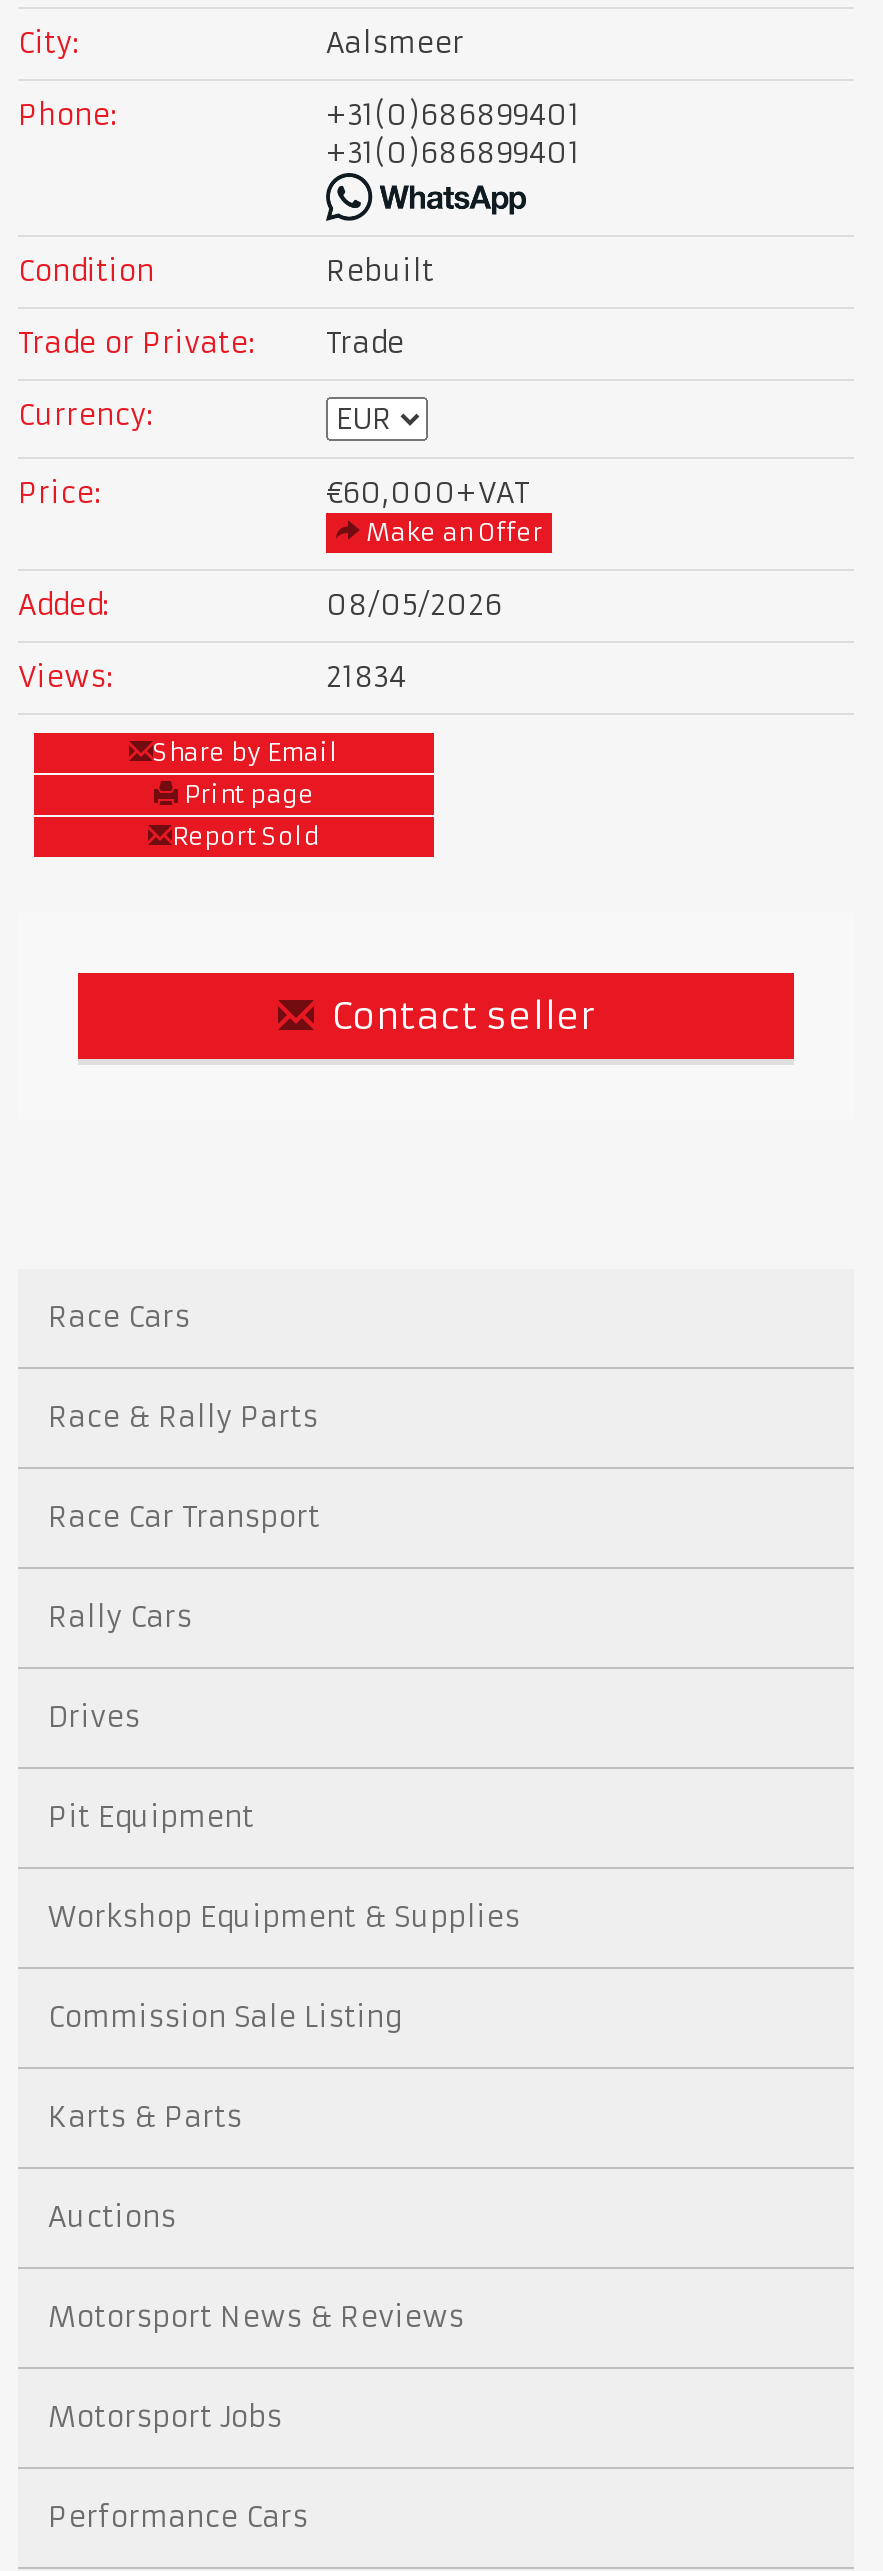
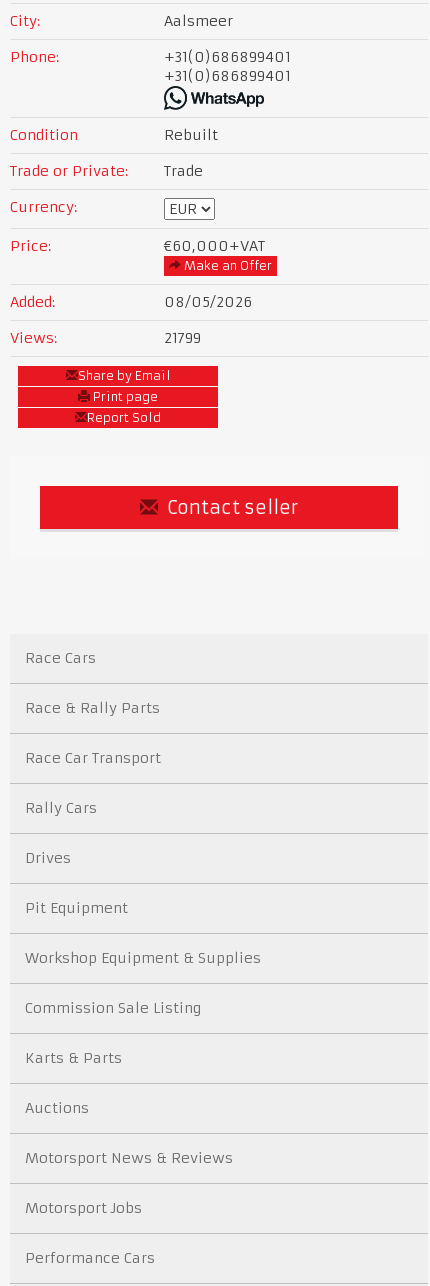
- 21834
+ 21799
